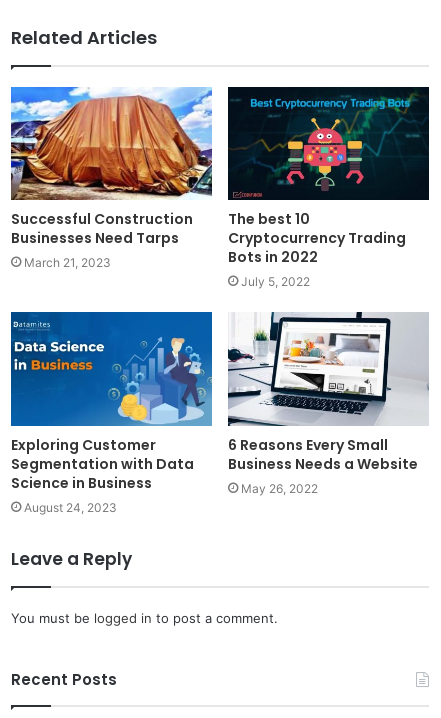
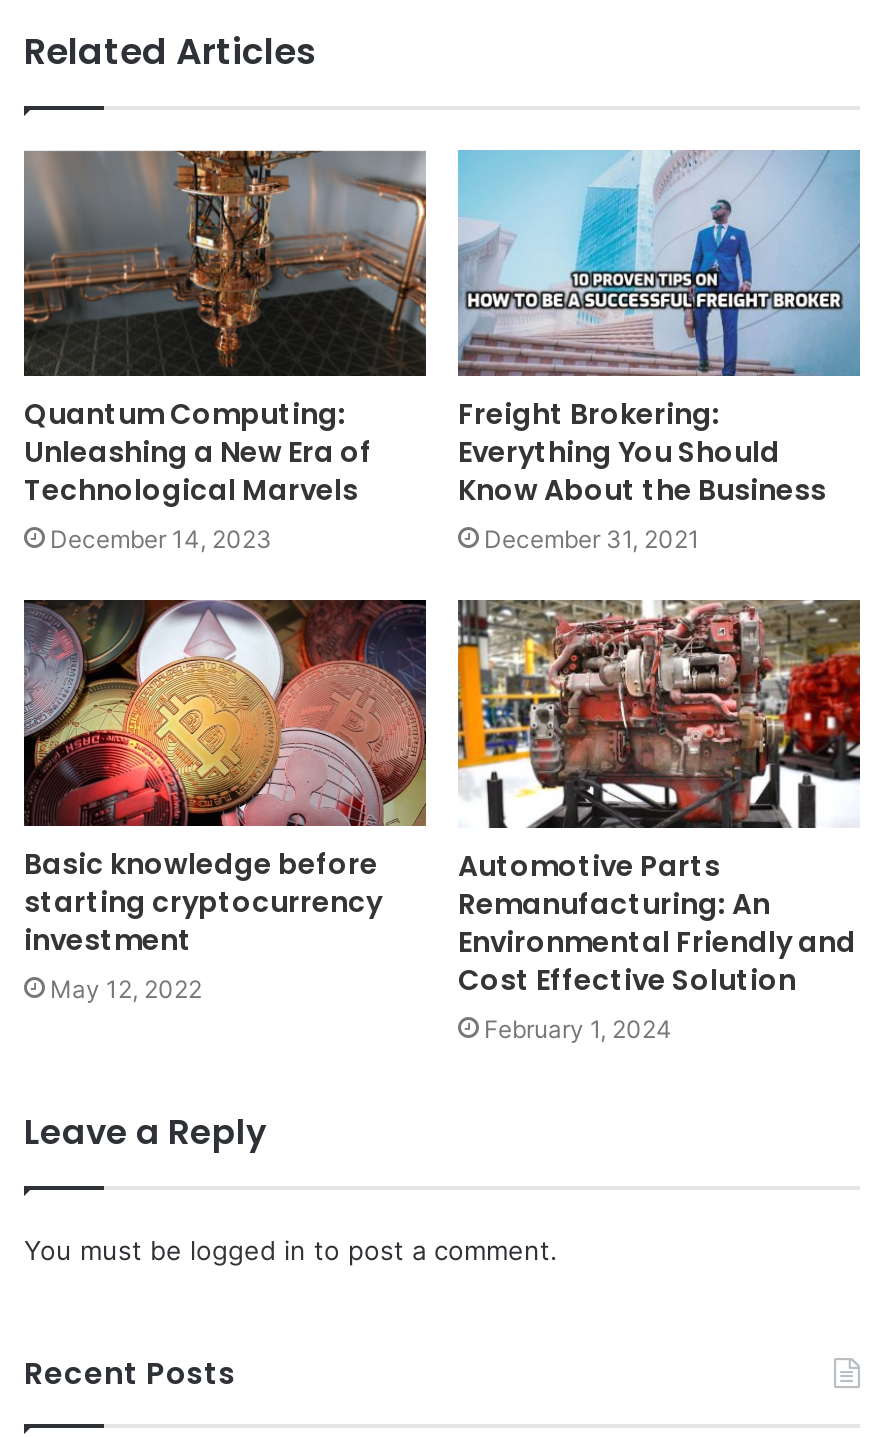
- [image]
- Successful Construction
- Businesses Need Tarps
- March 21, 2023
+ [image]
+ Quantum Computing:
+ Unleashing a New Era of
+ Technological Marvels
+ December 14, 2023

- [image]
- The best 10
- Cryptocurrency Trading
- Bots in 2022
- July 5, 2022
+ [image]
+ Freight Brokering:
+ Everything You Should
+ Know About the Business
+ December 31, 2021

- [image]
- Exploring Customer
- Segmentation with Data
- Science in Business
- August 24, 2023
+ [image]
+ Basic knowledge before
+ starting cryptocurrency
+ investment
+ May 12, 2022

- [image]
- 6 Reasons Every Small
- Business Needs a Website
- May 26, 2022
+ [image]
+ Automotive Parts
+ Remanufacturing: An
+ Environmental Friendly and
+ Cost Effective Solution
+ February 1, 2024
